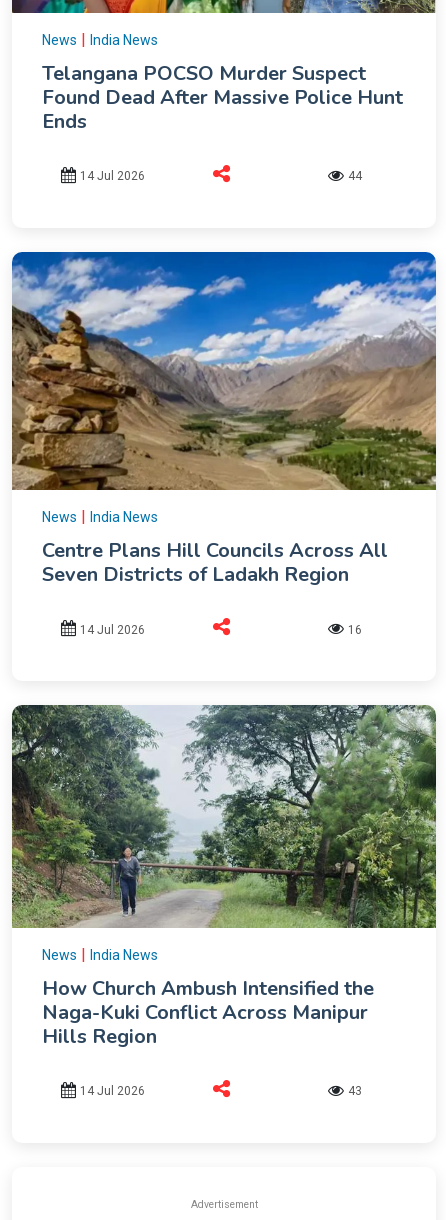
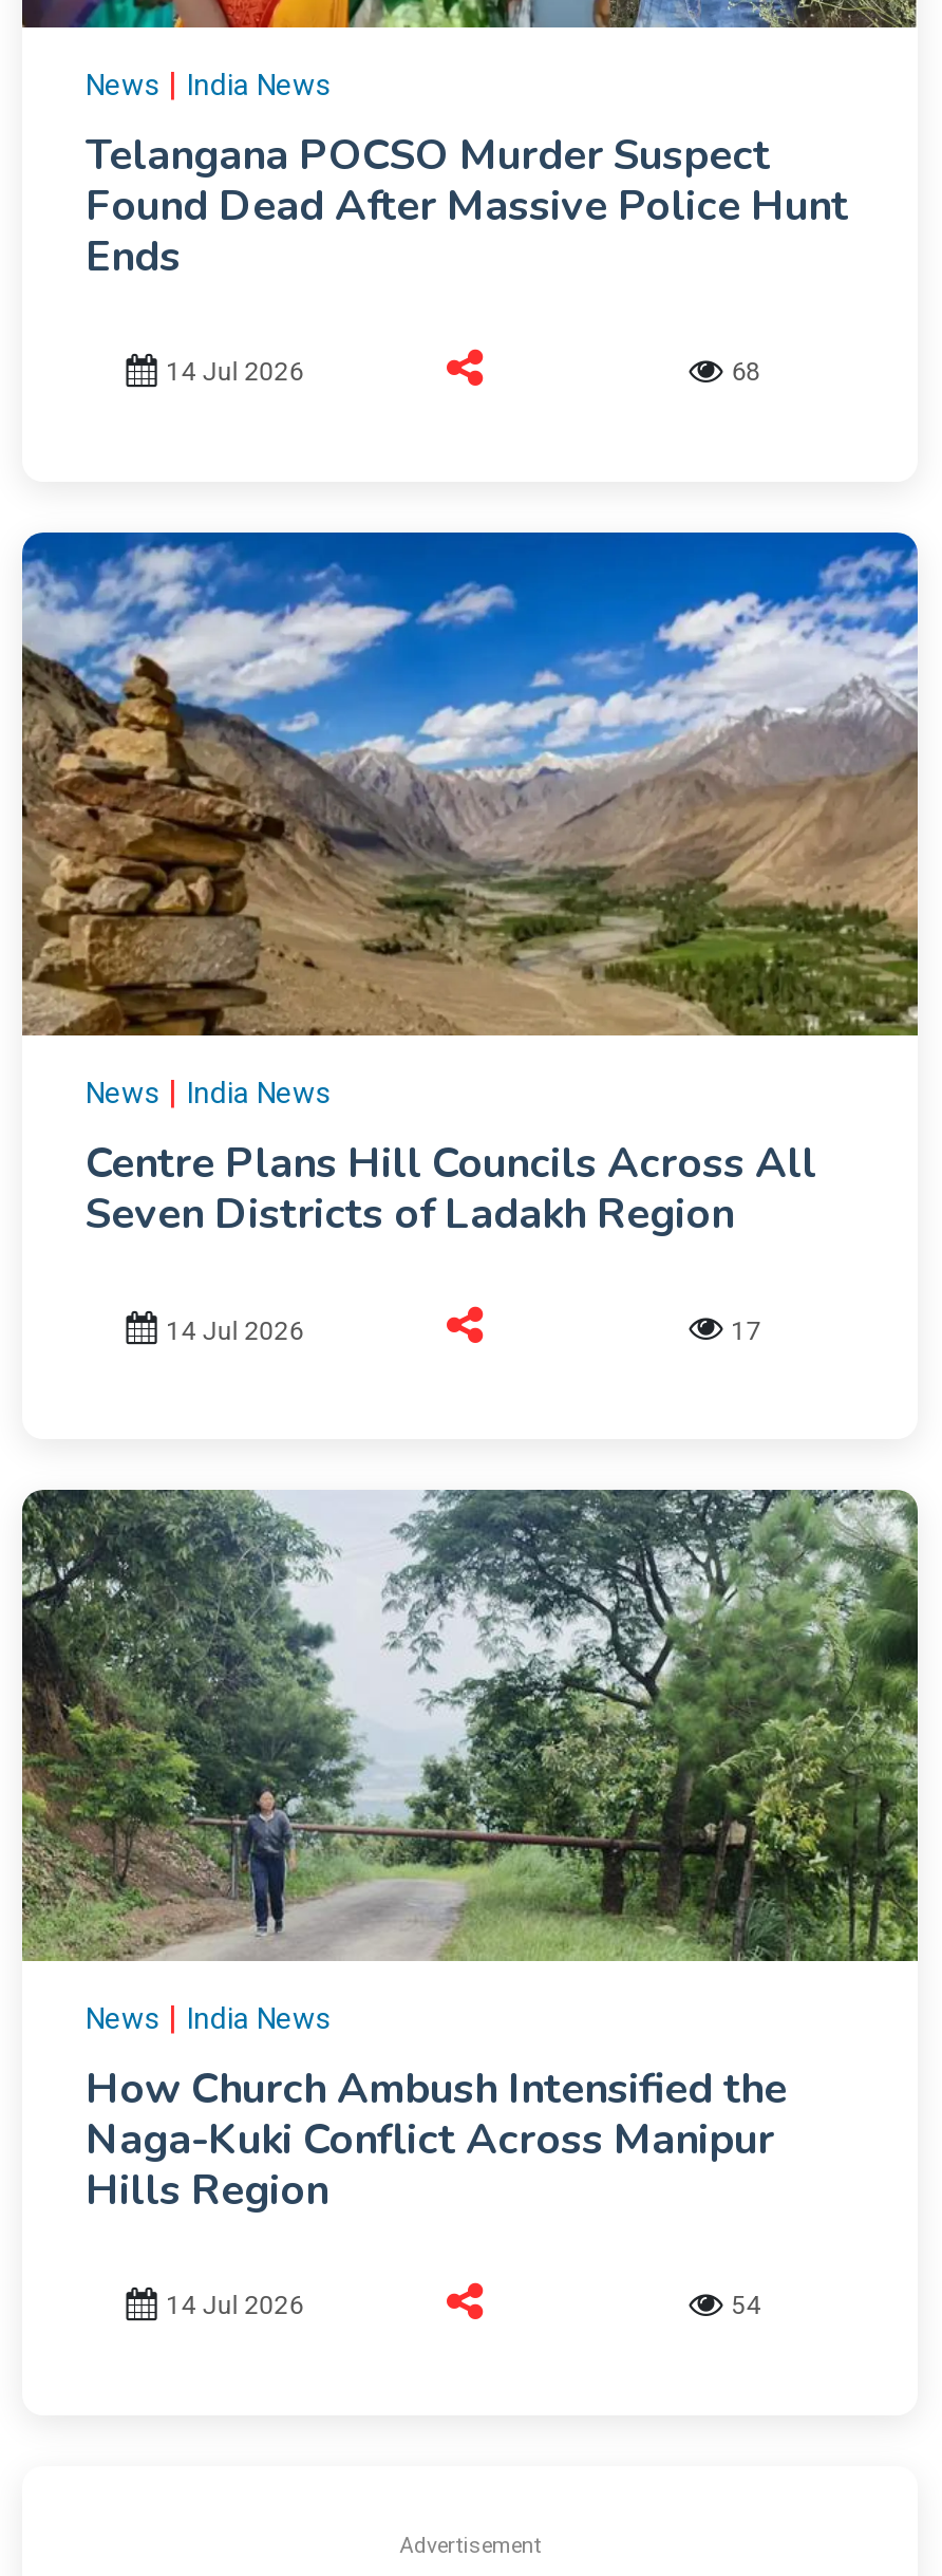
- 44
+ 68

- 16
+ 17

- 43
+ 54
